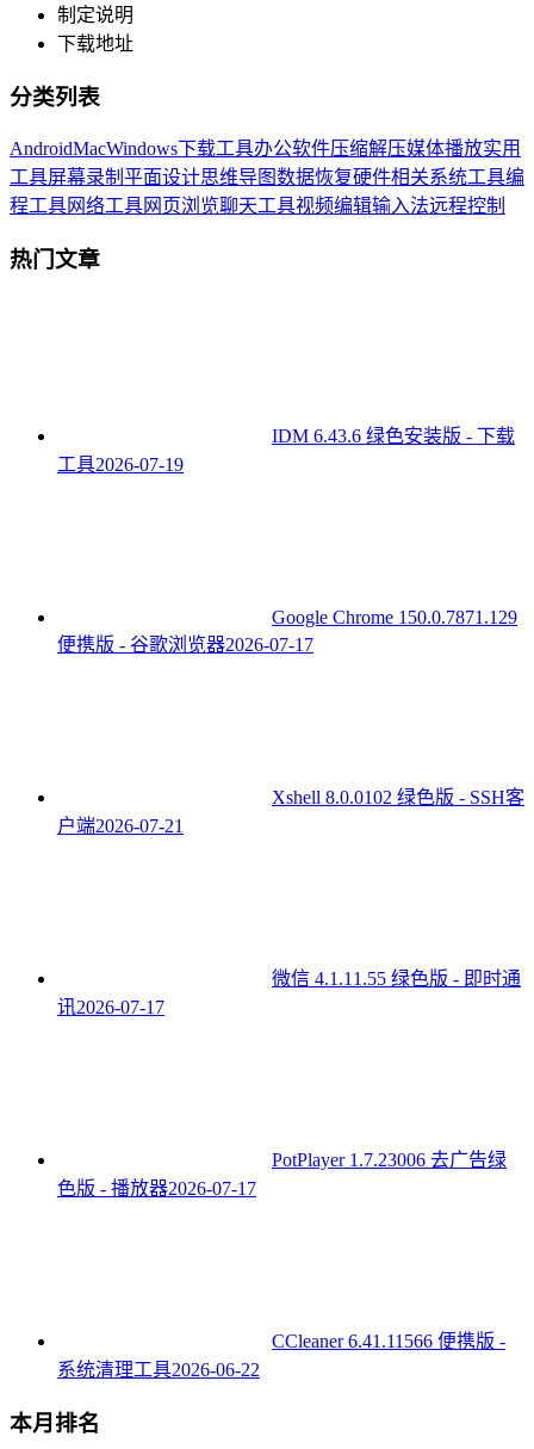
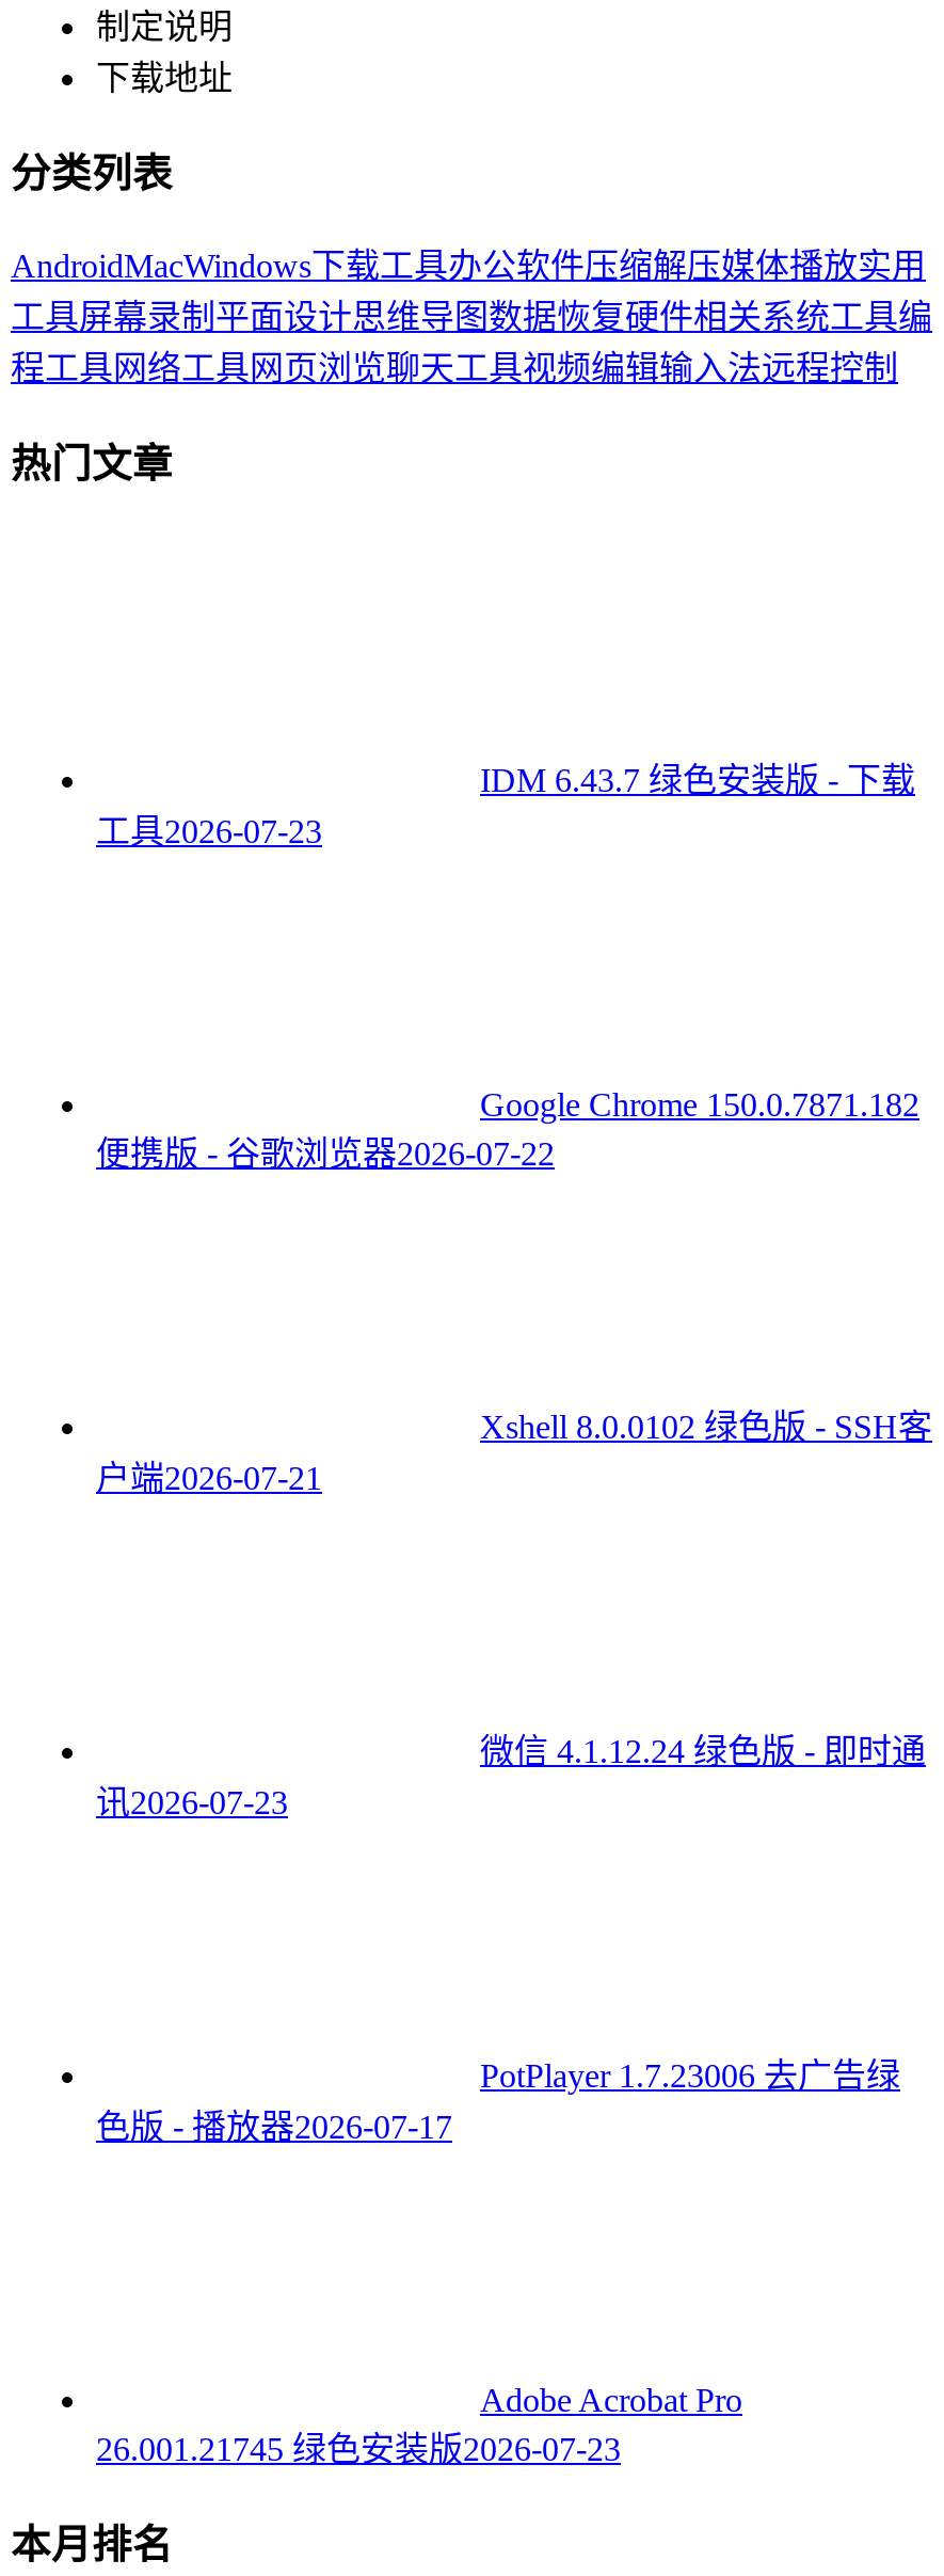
- IDM 6.43.6 绿色安装版 - 下载
+ IDM 6.43.7 绿色安装版 - 下载

- 工具2026-07-19
+ 工具2026-07-23

- Google Chrome 150.0.7871.129
+ Google Chrome 150.0.7871.182

- 便携版 - 谷歌浏览器2026-07-17
+ 便携版 - 谷歌浏览器2026-07-22

- 微信 4.1.11.55 绿色版 - 即时通
+ 微信 4.1.12.24 绿色版 - 即时通

- 讯2026-07-17
+ 讯2026-07-23

- CCleaner 6.41.11566 便携版 -
- 系统清理工具2026-06-22
+ Adobe Acrobat Pro
+ 26.001.21745 绿色安装版2026-07-23
